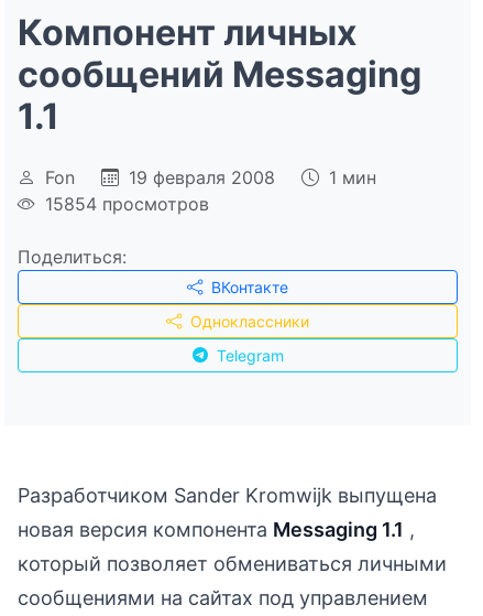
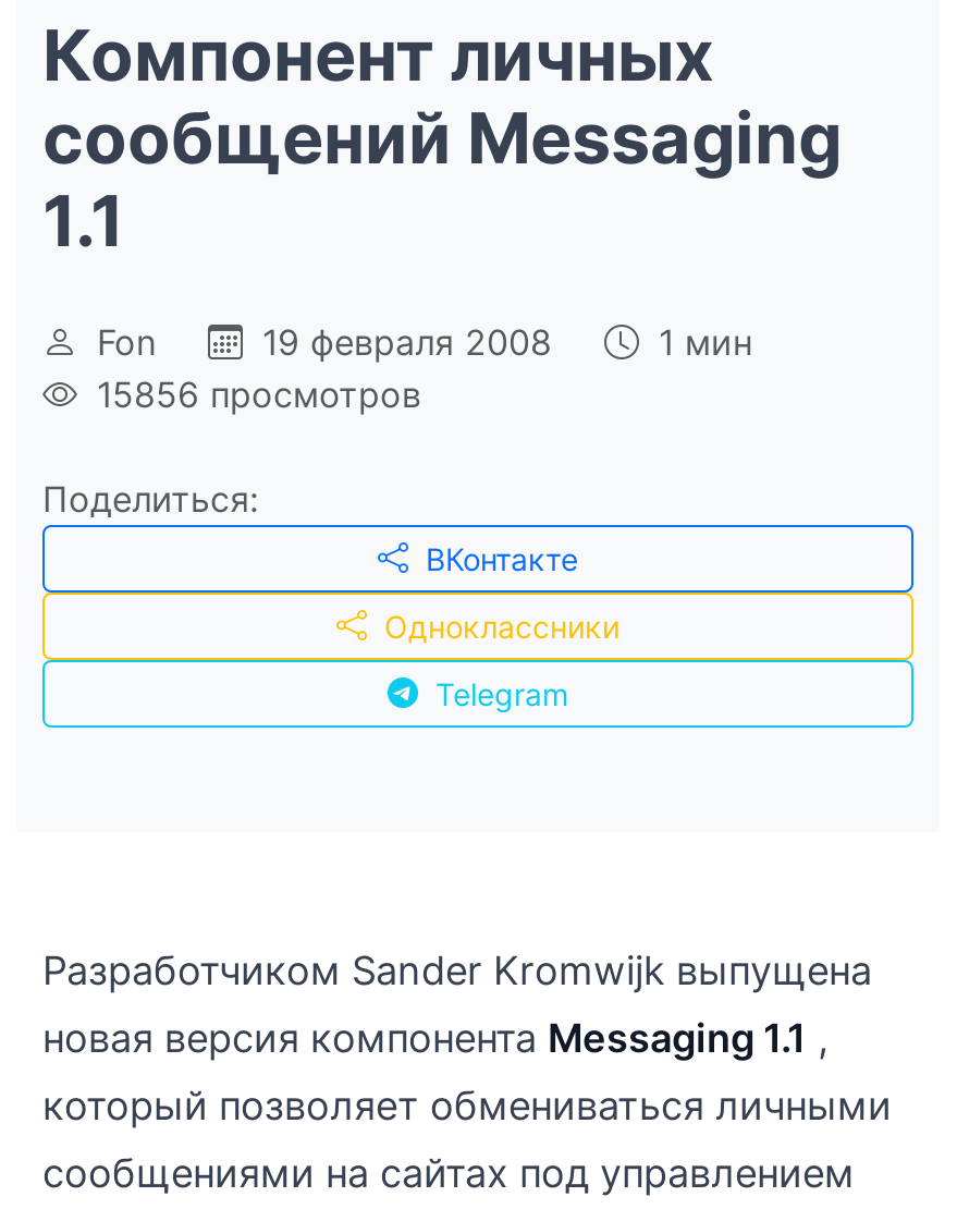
- 15854 просмотров
+ 15856 просмотров
